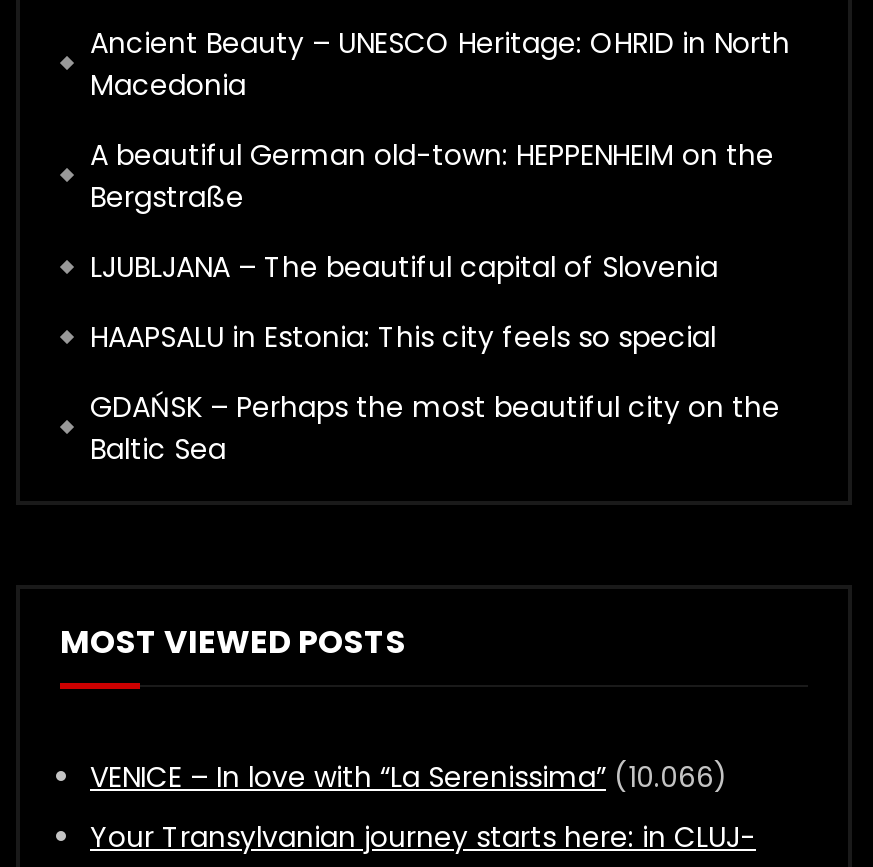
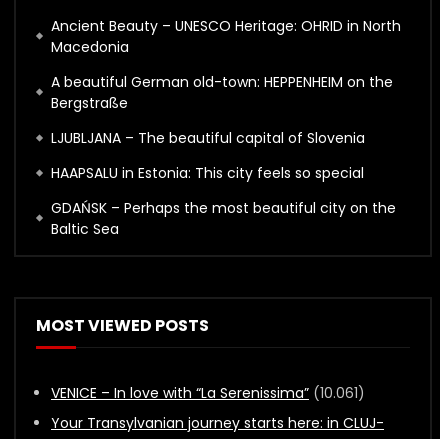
- VENICE – In love with “La Serenissima” (10.066)
+ VENICE – In love with “La Serenissima” (10.061)
